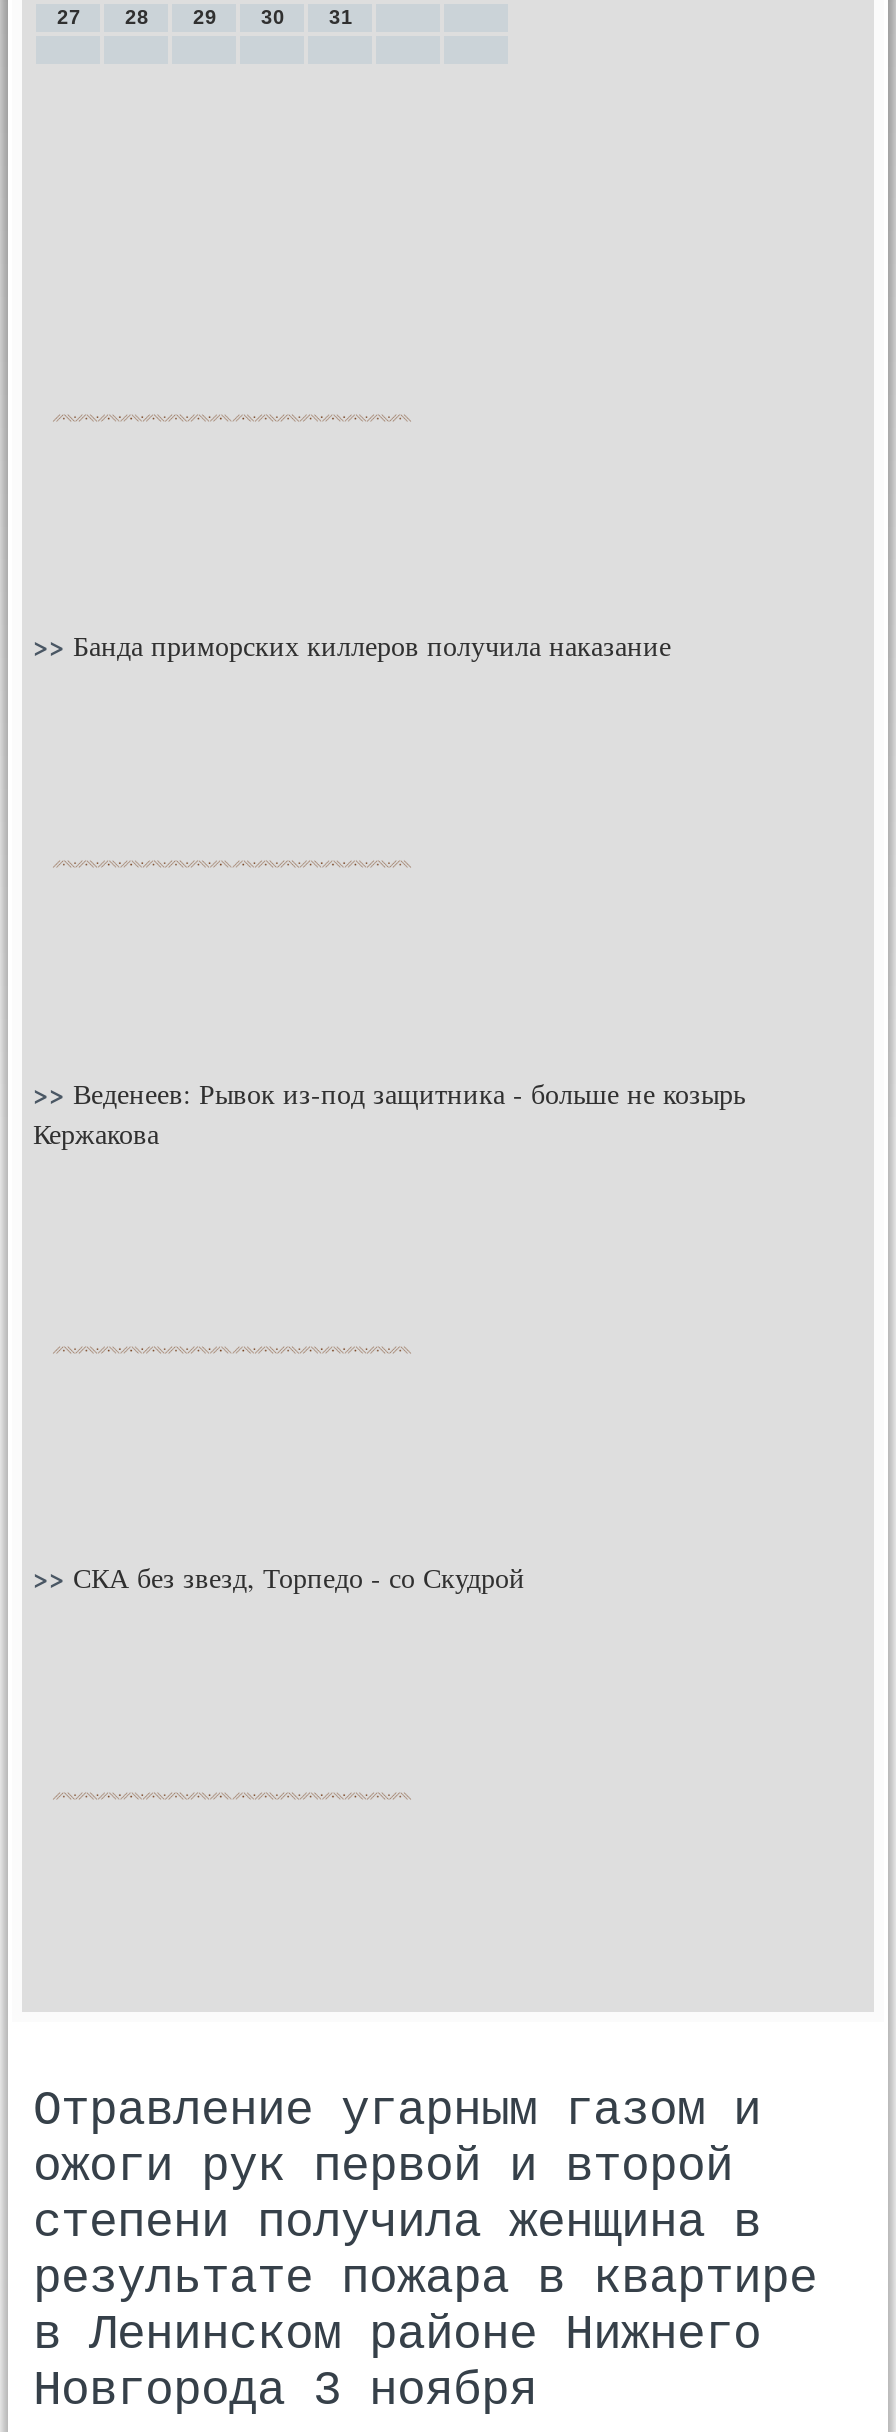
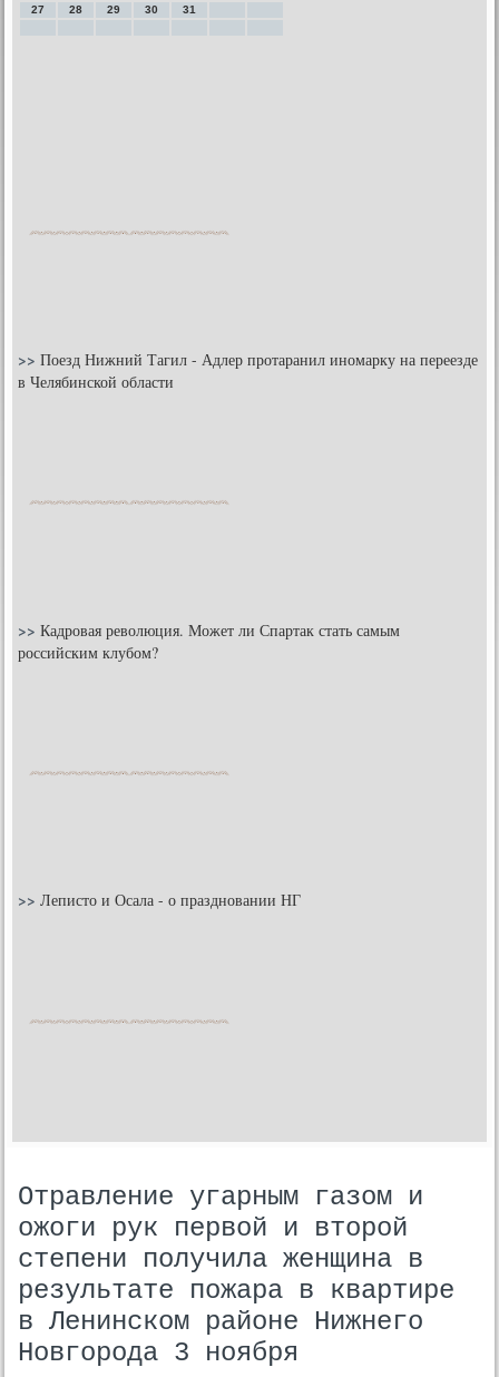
- >> Банда приморских киллеров получила наказание
+ >> Поезд Нижний Тагил - Адлер протаранил иномарку на переезде
+ в Челябинской области

- >> Веденеев: Рывок из-под защитника - больше не козырь
- Кержакова
+ >> Кадровая революция. Может ли Спартак стать самым
+ российским клубом?

- >> СКА без звезд, Торпедо - со Скудрой
+ >> Леписто и Осала - о праздновании НГ
